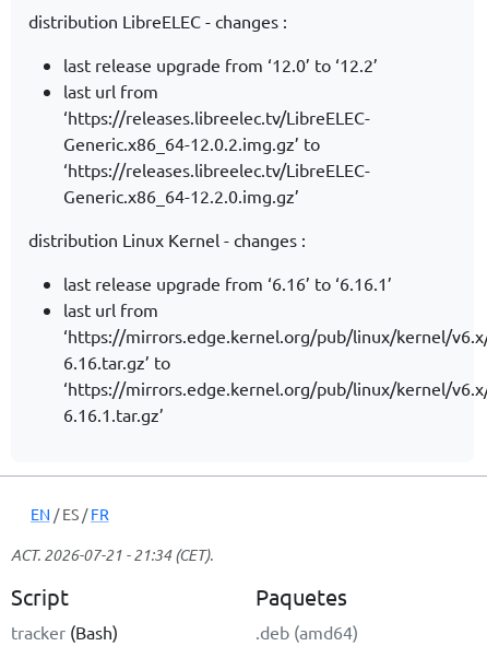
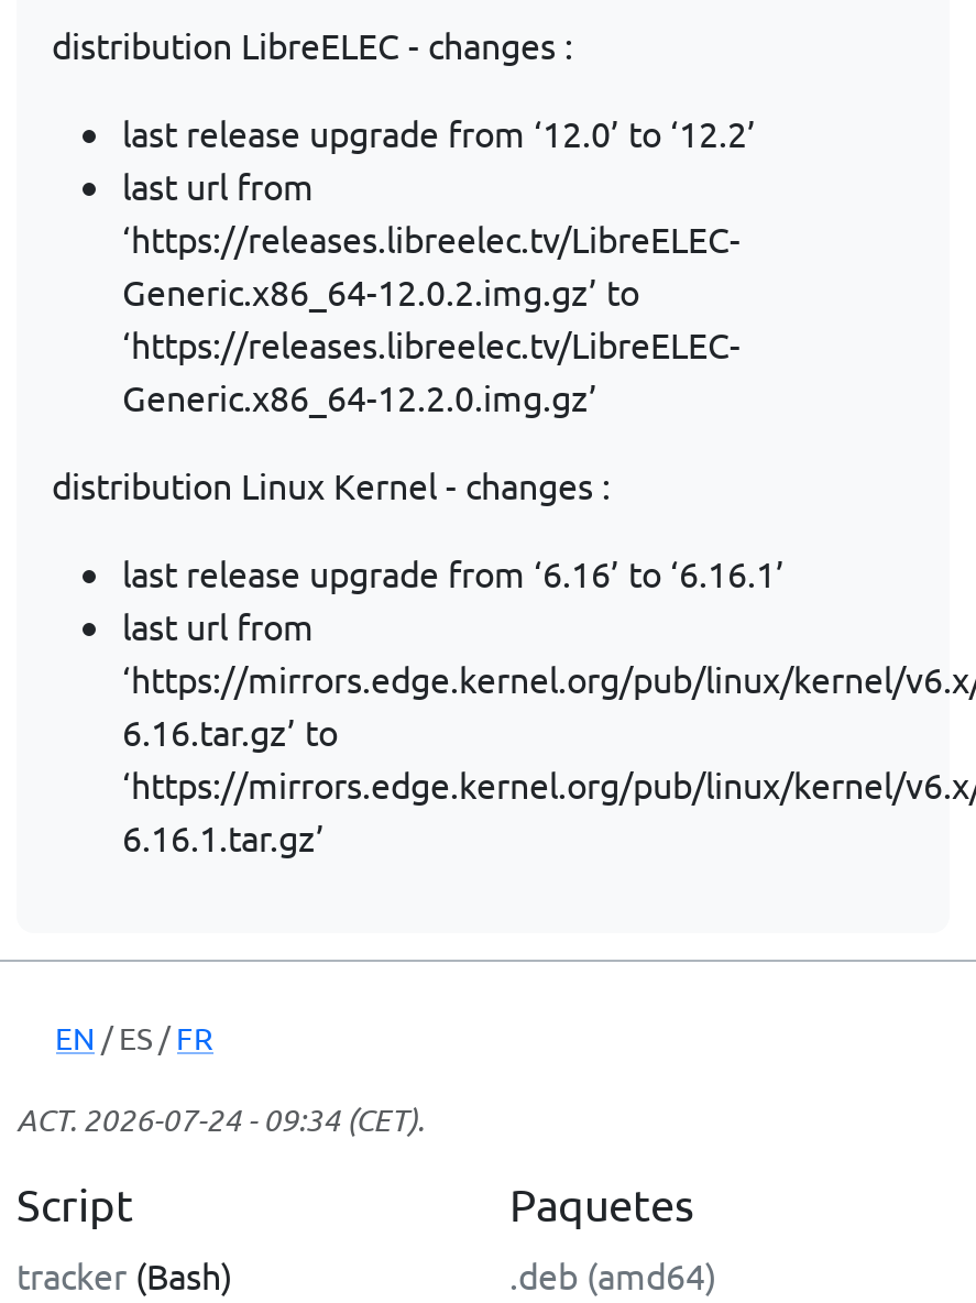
- ACT. 2026-07-21 - 21:34 (CET).
+ ACT. 2026-07-24 - 09:34 (CET).
